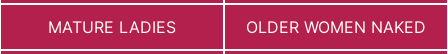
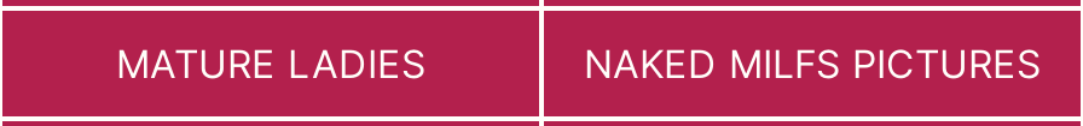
- OLDER WOMEN NAKED
+ NAKED MILFS PICTURES
